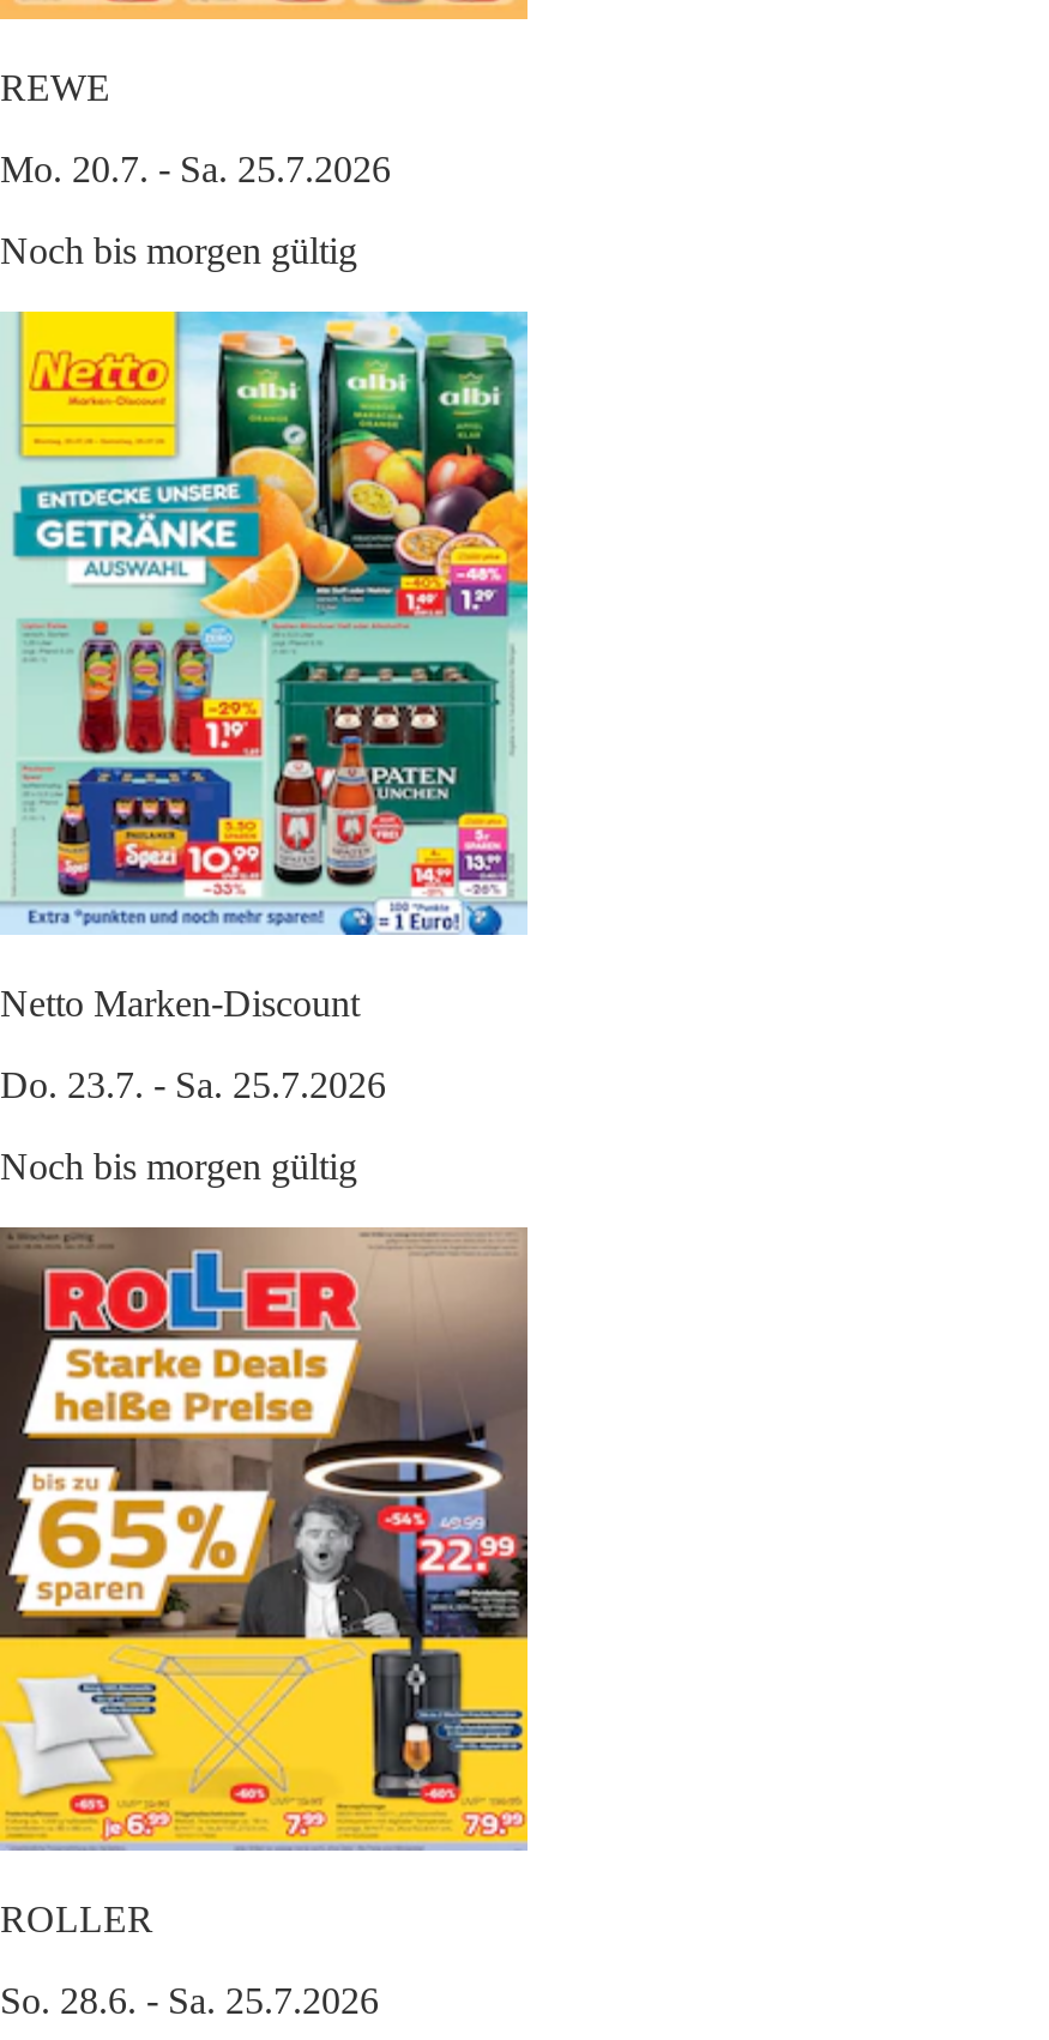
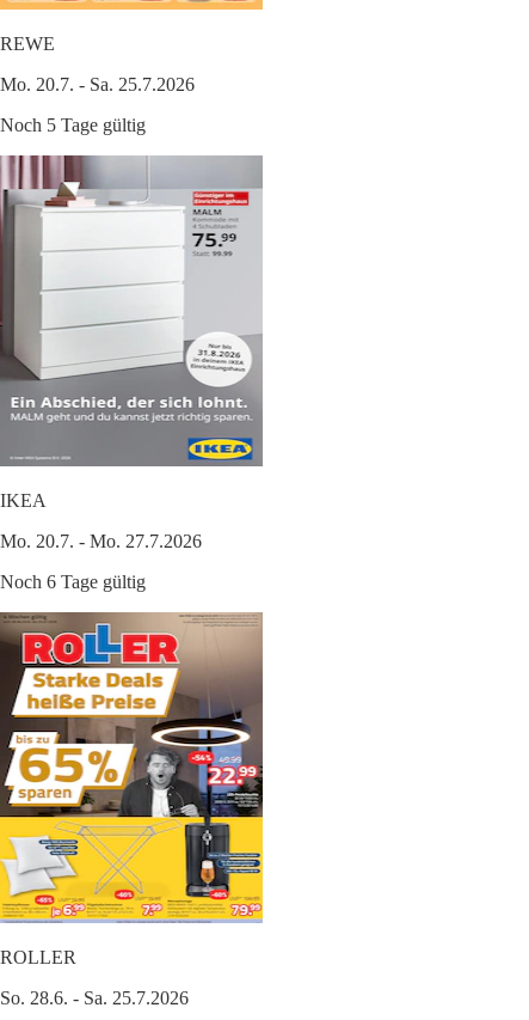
- Noch bis morgen gültig
+ Noch 5 Tage gültig

- [image]
- Netto Marken-Discount
+ [image]
+ IKEA

- Do. 23.7. - Sa. 25.7.2026
+ Mo. 20.7. - Mo. 27.7.2026

- Noch bis morgen gültig
+ Noch 6 Tage gültig
